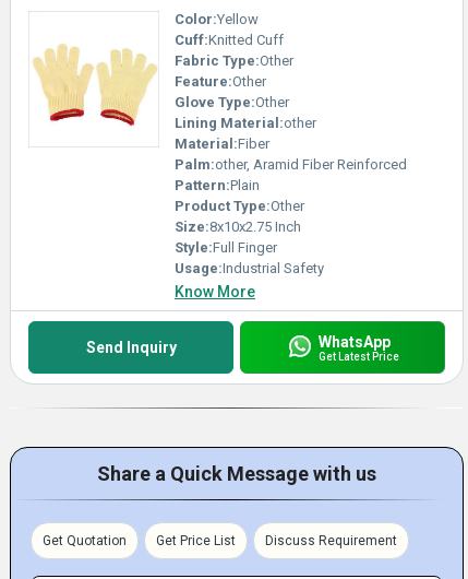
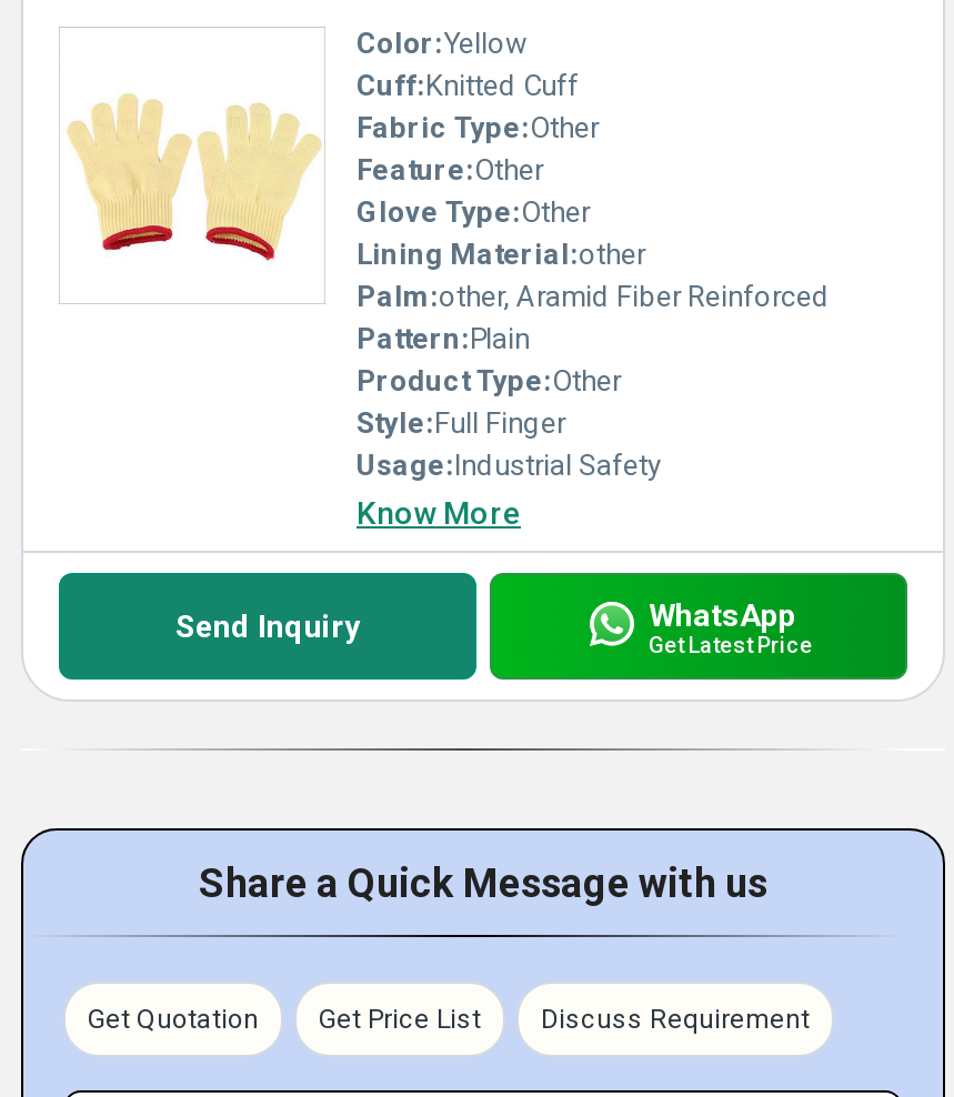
- Material:Fiber

- Size:8x10x2.75 Inch
